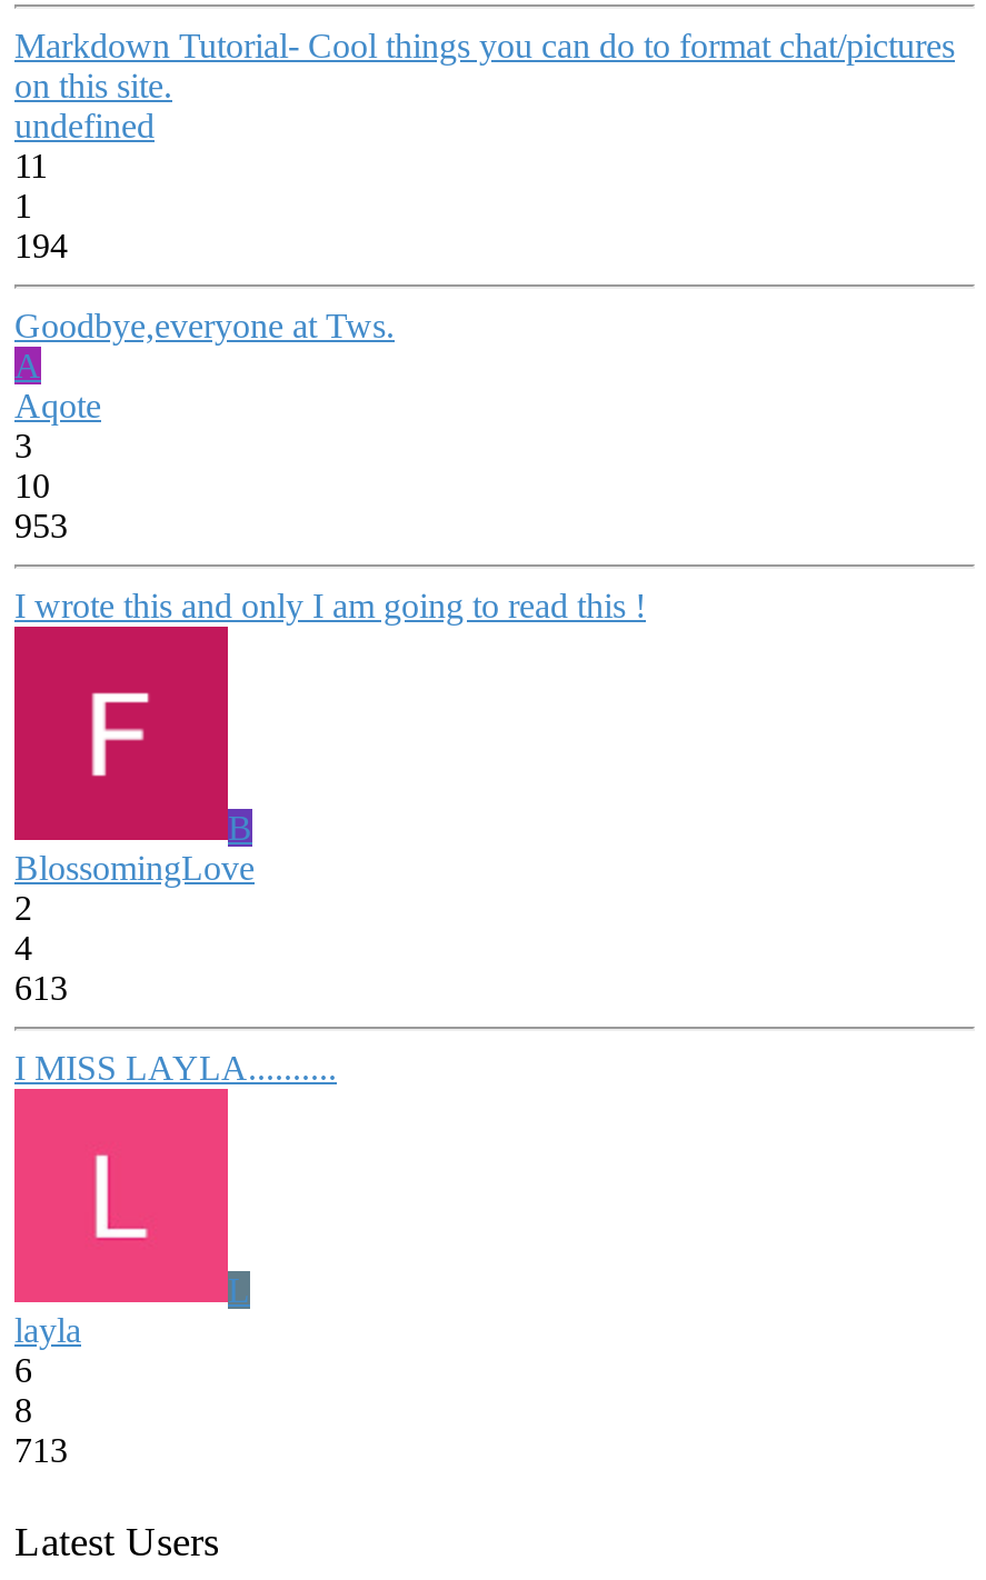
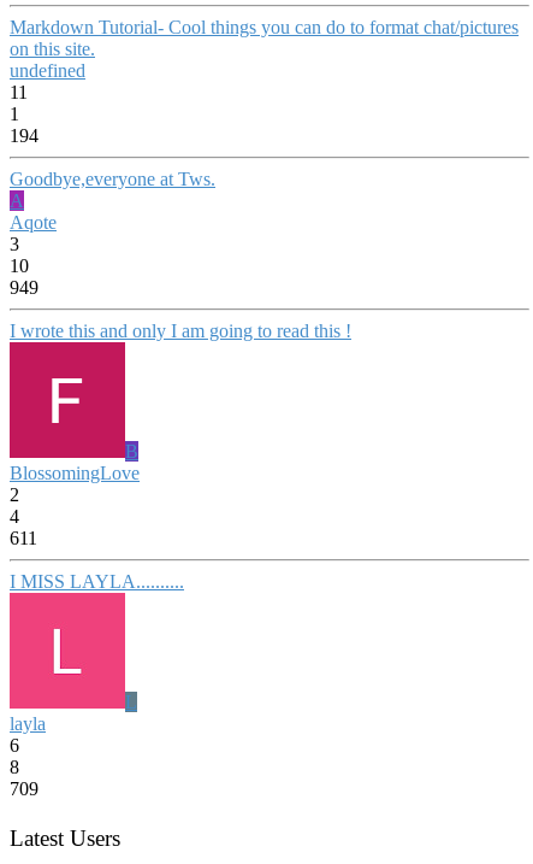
- 953
+ 949

- 613
+ 611

- 713
+ 709
